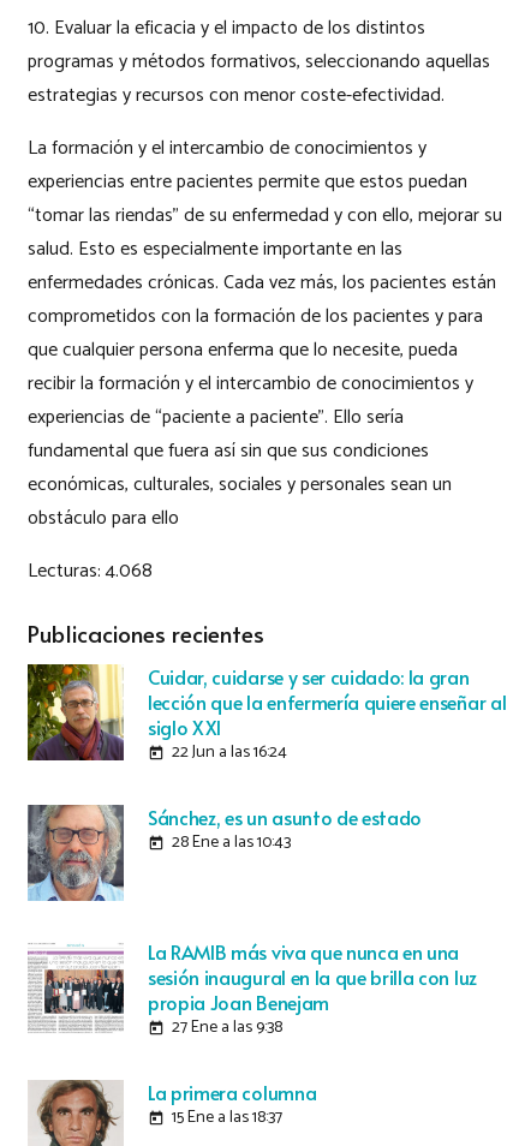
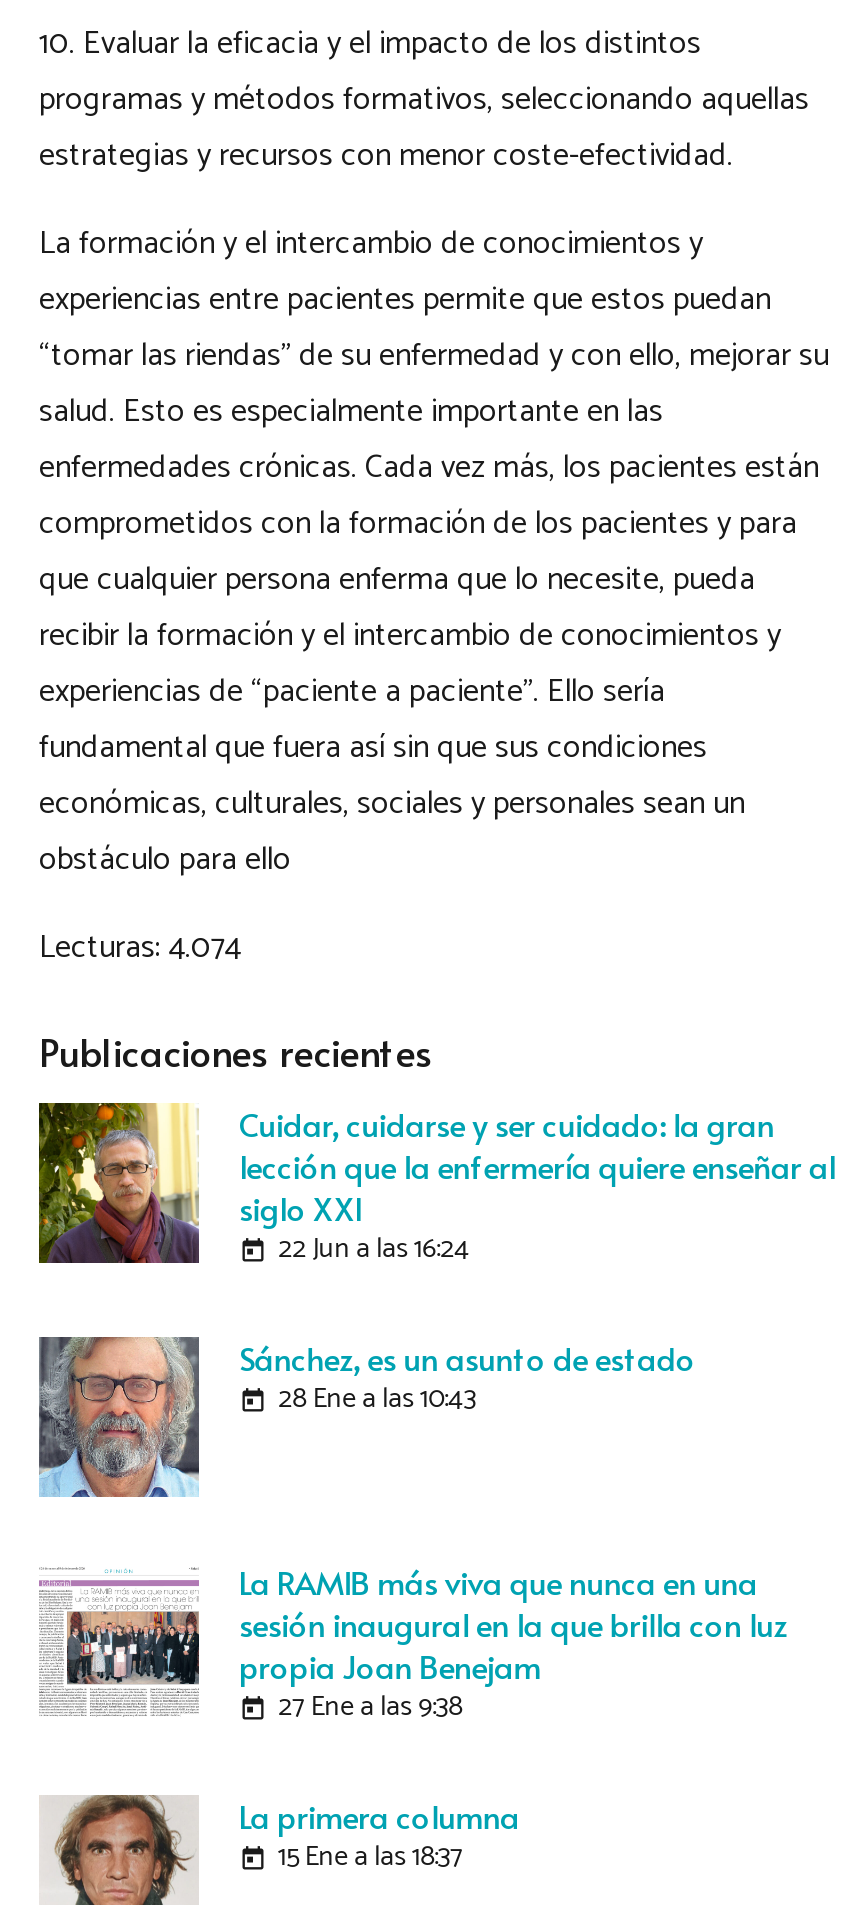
- Lecturas: 4.068
+ Lecturas: 4.074
